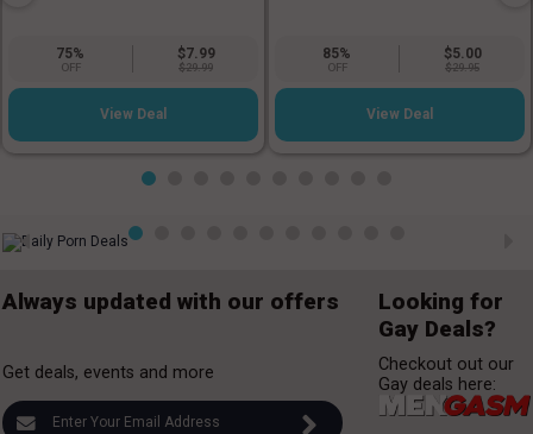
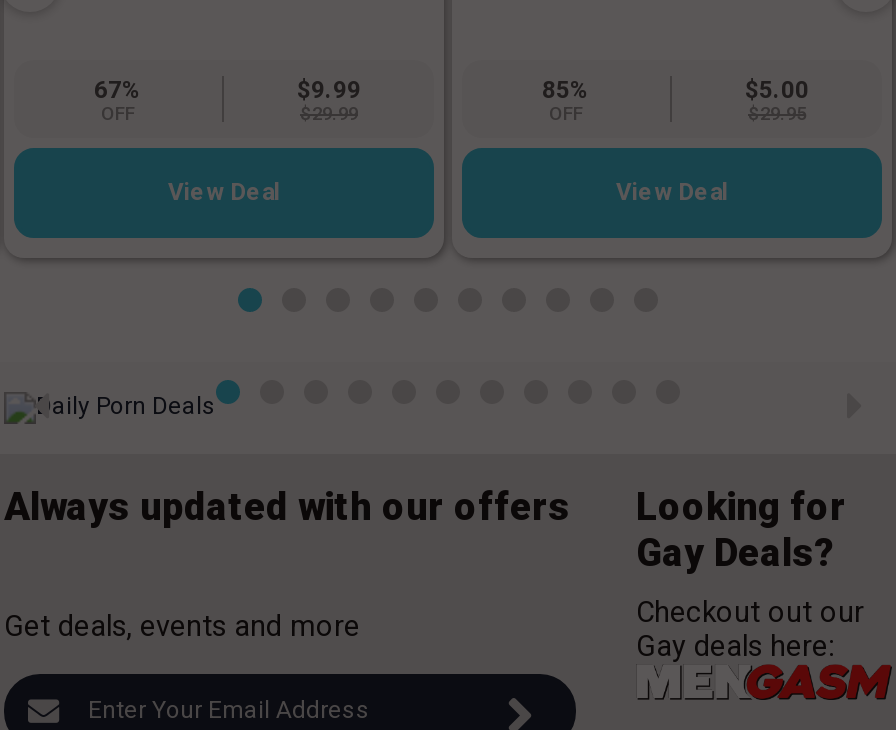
- 75%
+ 67%

- $7.99
+ $9.99
